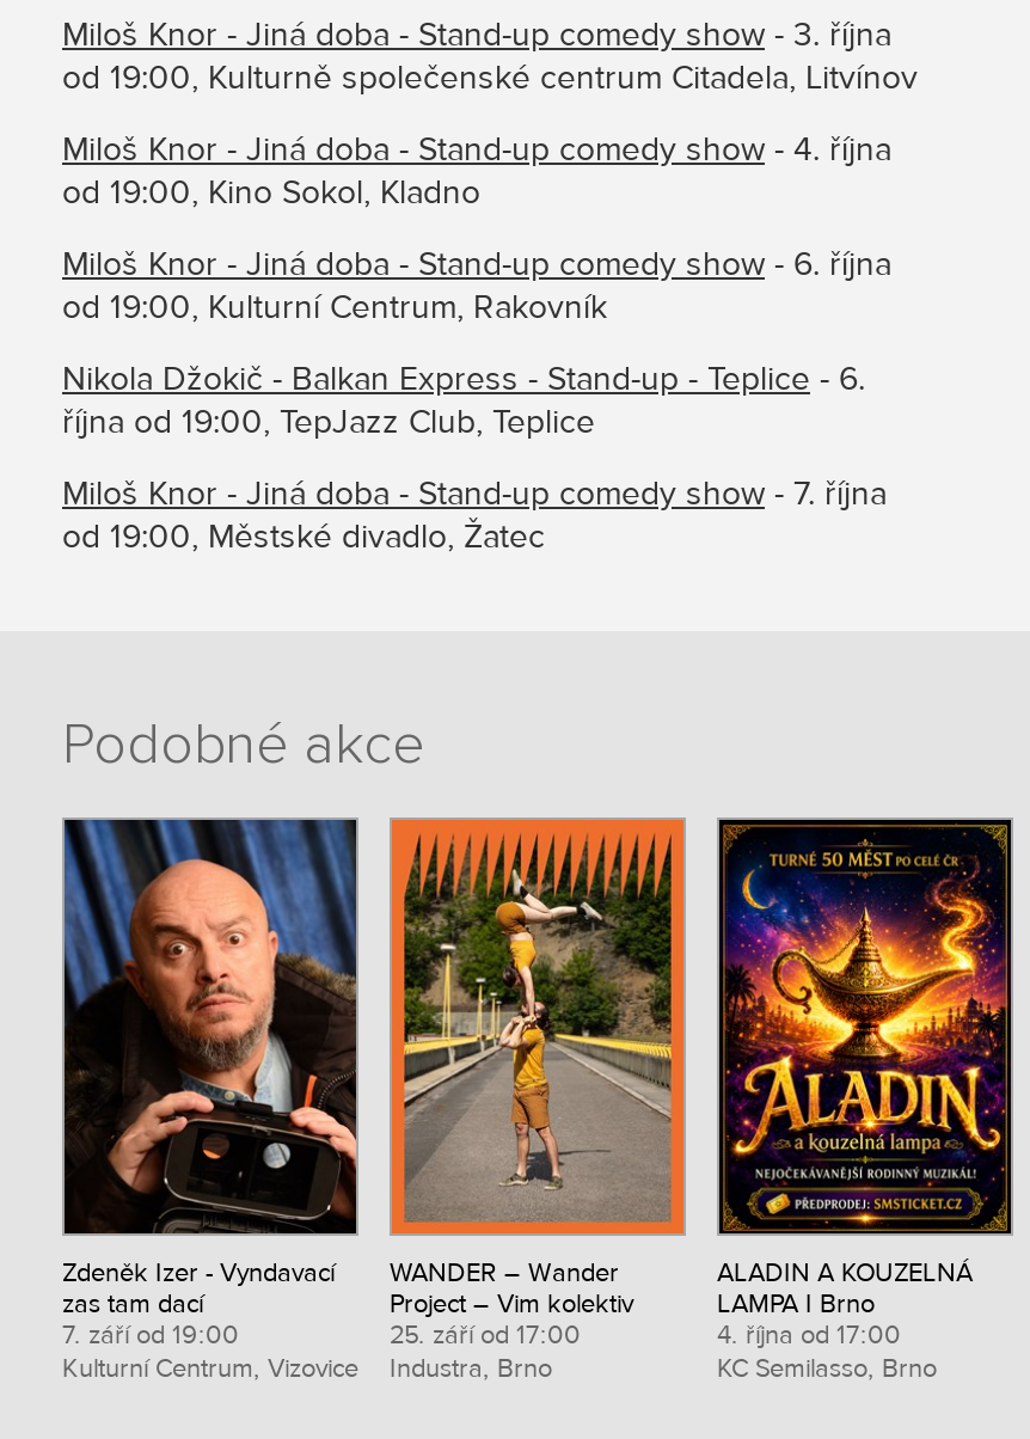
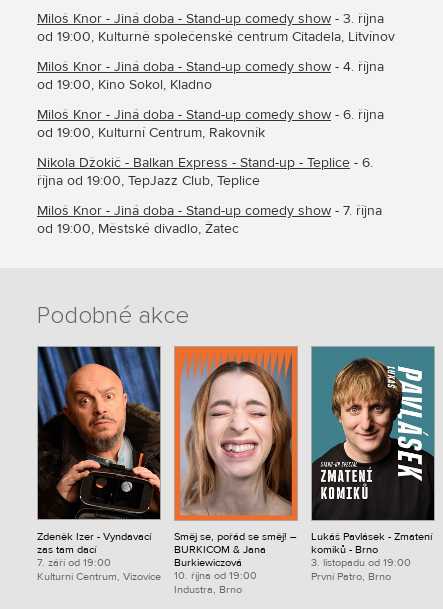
- [image]
- ALADIN A KOUZELNÁ
- LAMPA I Brno
- 4. října od 17:00
- KC Semilasso, Brno
+ [image]
+ Lukáš Pavlásek - Zmatení
+ komiků - Brno
+ 3. listopadu od 19:00
+ První Patro, Brno

- [image]
- WANDER – Wander
- Project – Vim kolektiv
- 25. září od 17:00
+ [image]
+ Směj se, pořád se směj! –
+ BURKICOM & Jana
+ Burkiewiczová
+ 10. října od 19:00
